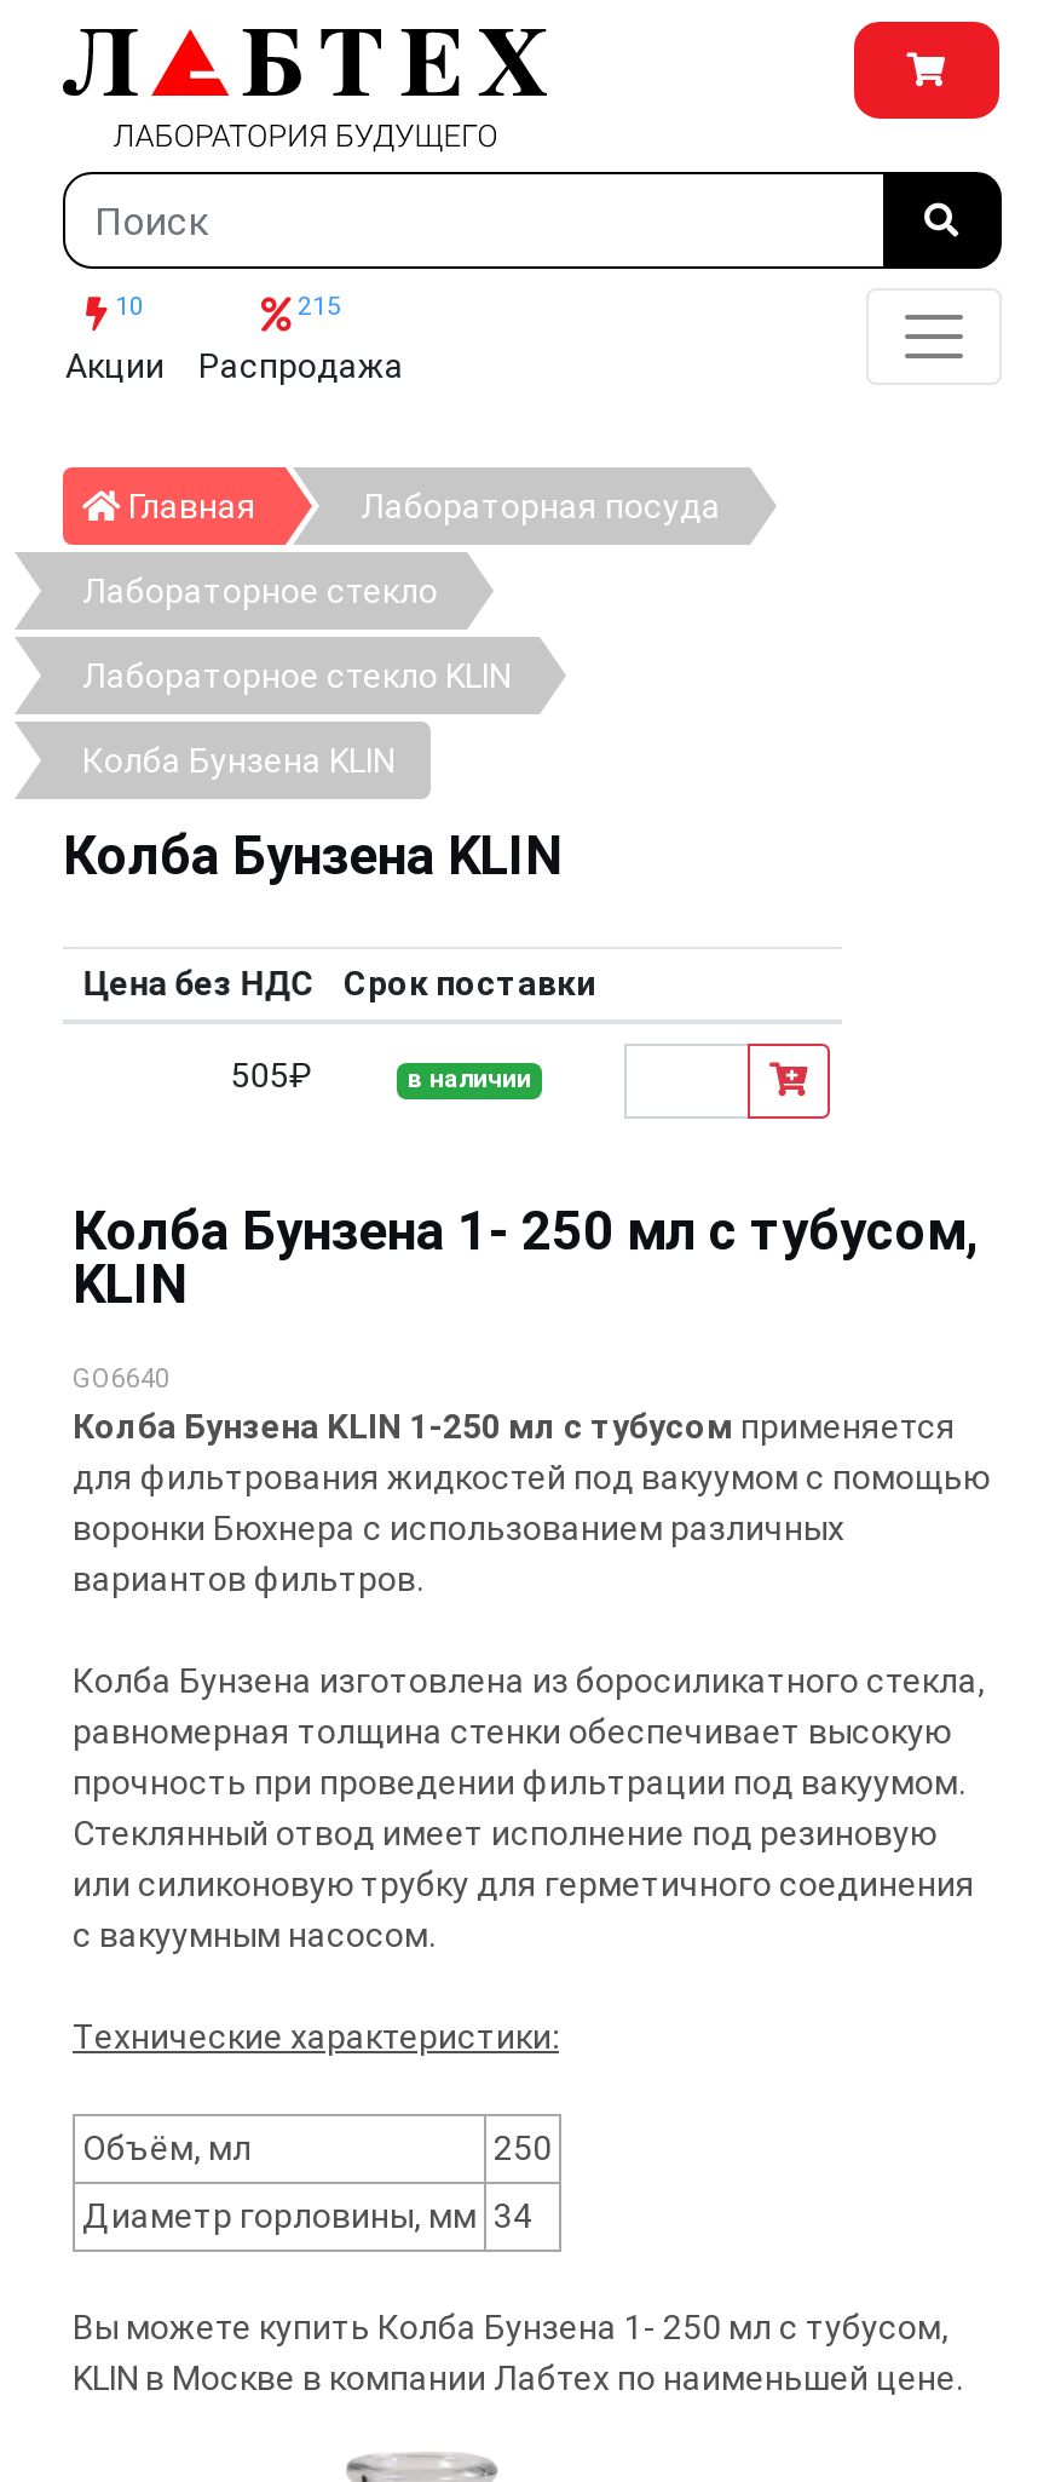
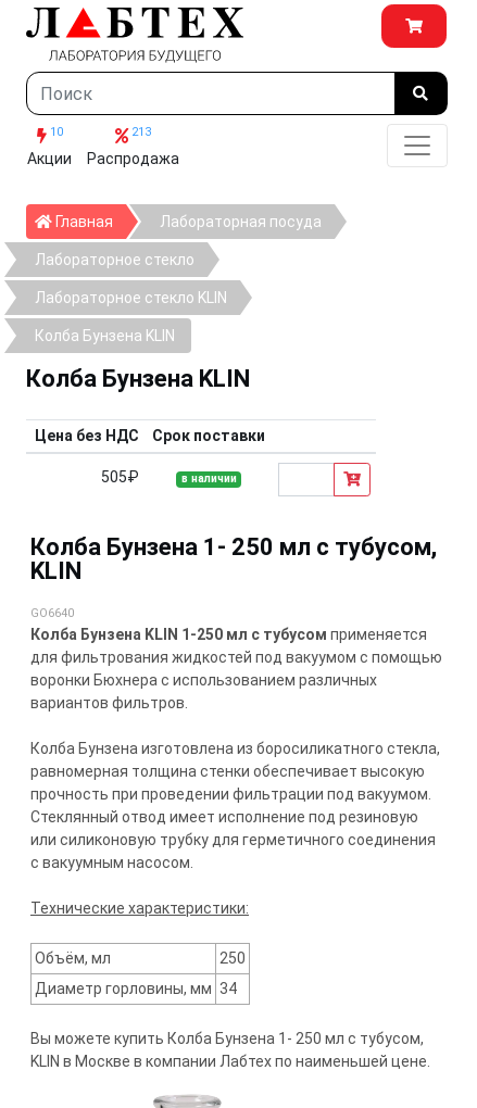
- 215
+ 213
